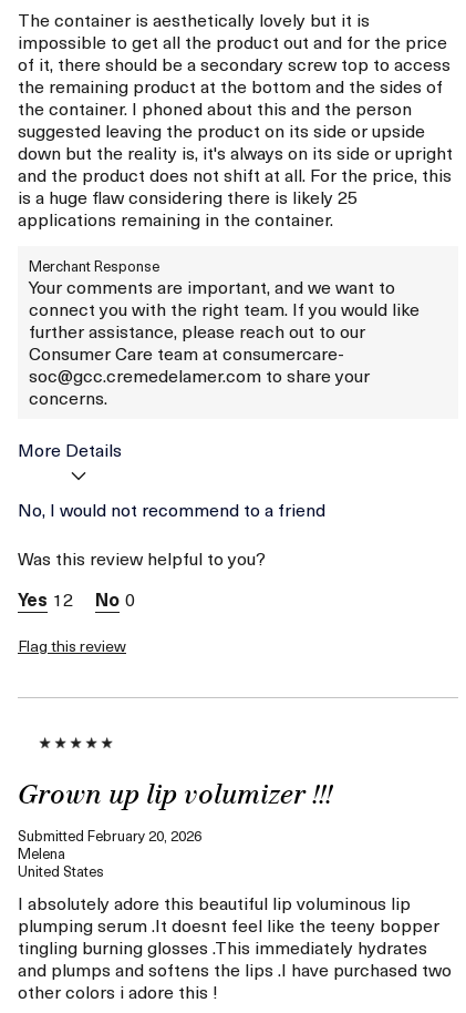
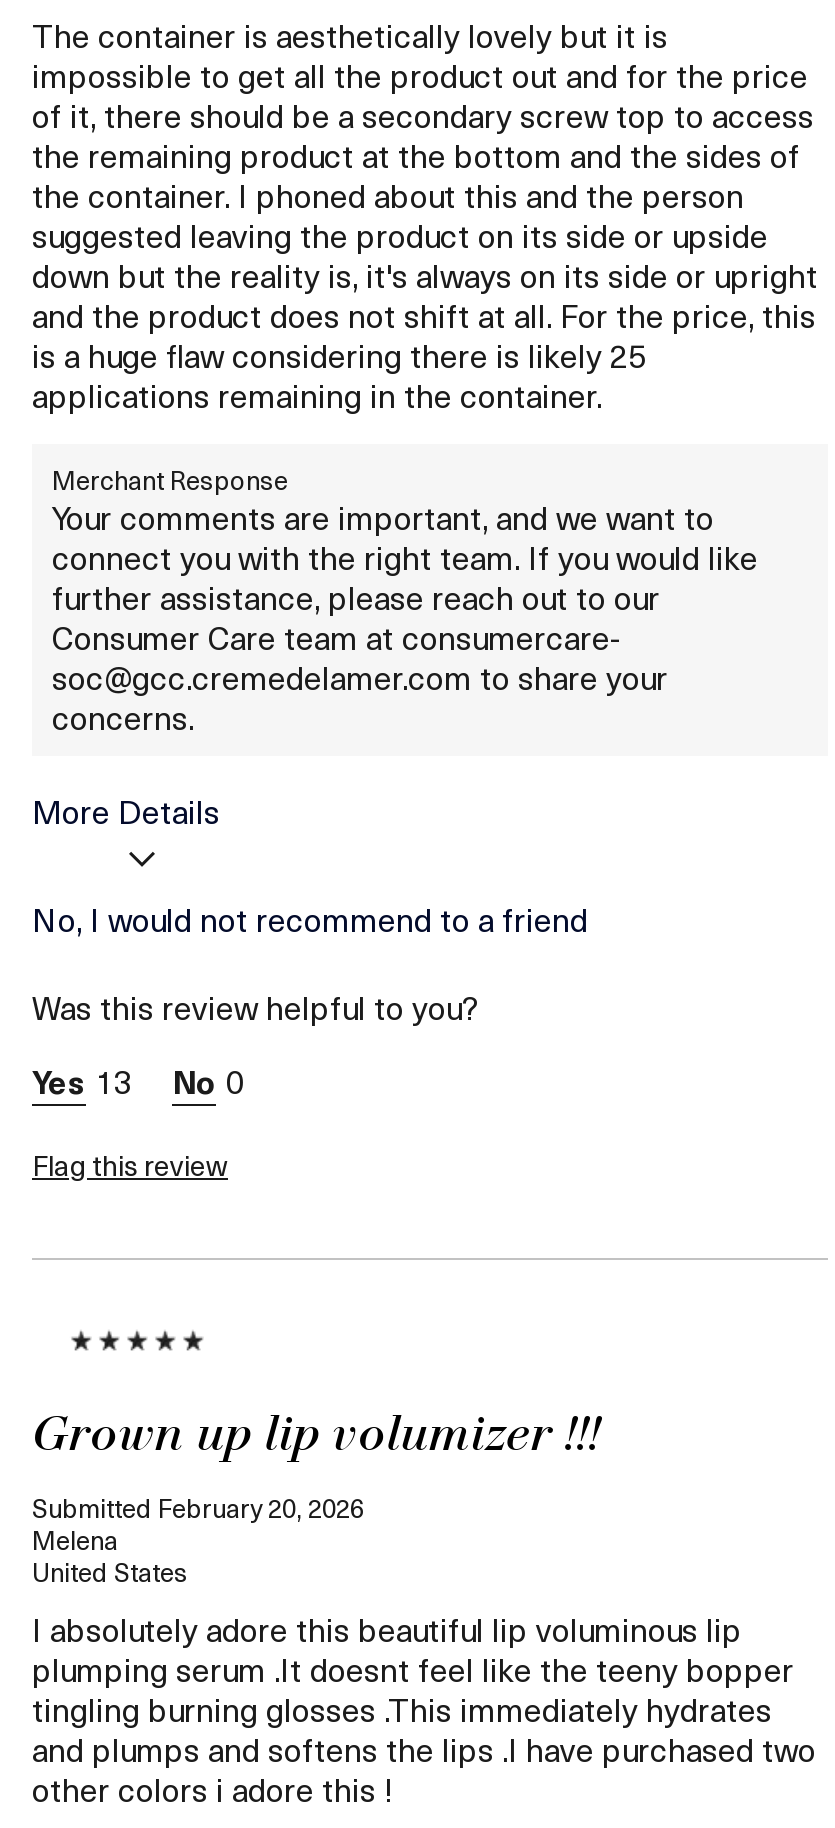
- 12 0
+ 13 0
